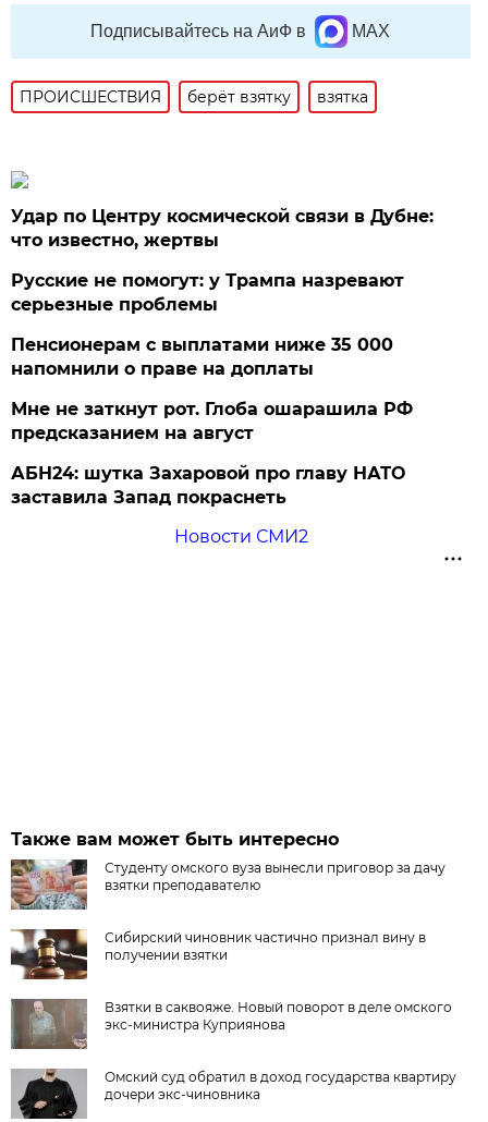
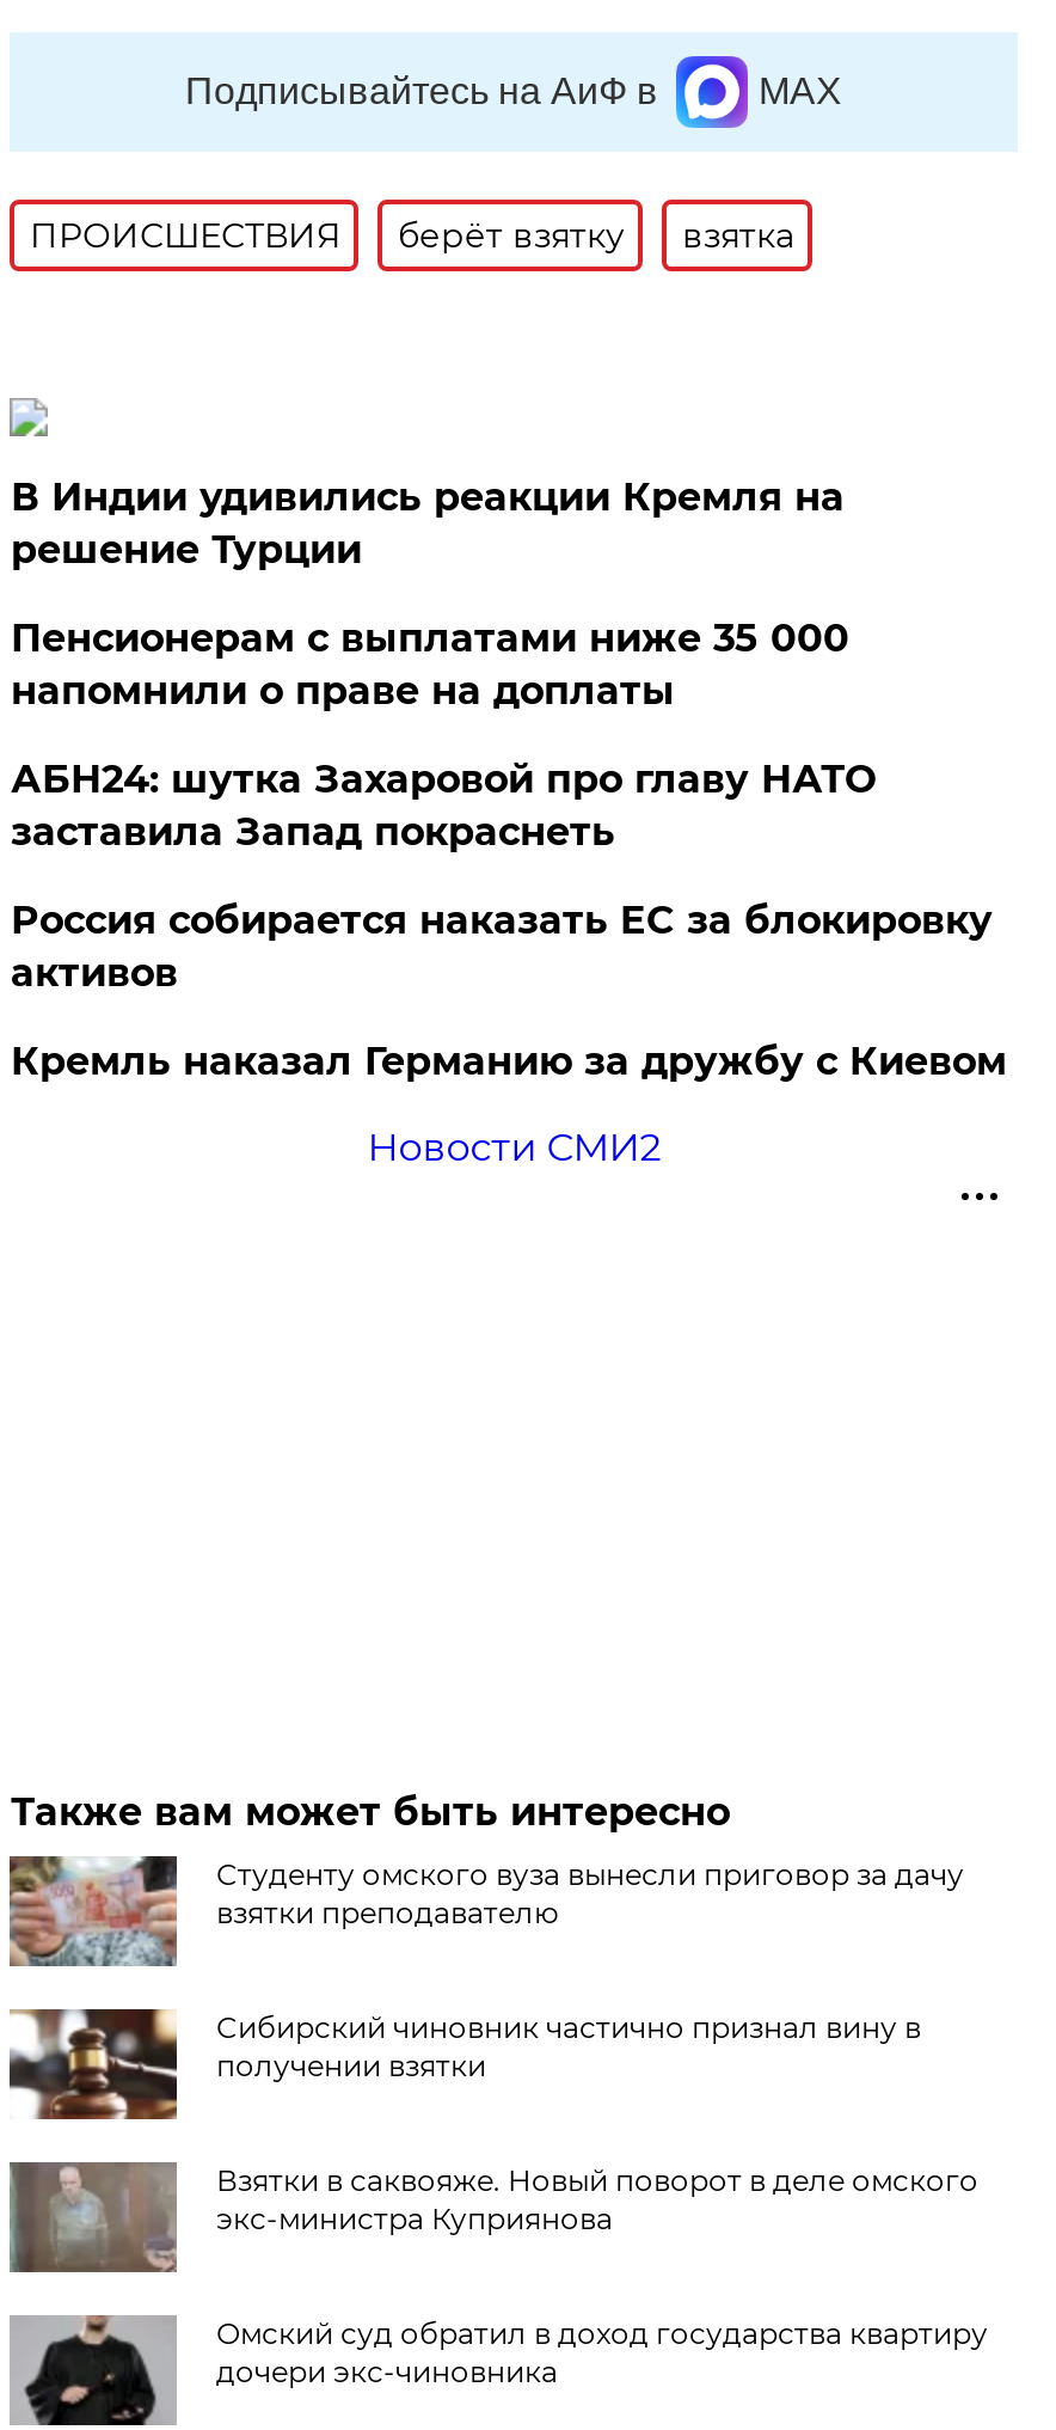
- Удар по Центру космической связи в Дубне:
- что известно, жертвы
- Русские не помогут: у Трампа назревают
- серьезные проблемы
+ В Индии удивились реакции Кремля на
+ решение Турции

moved up: Пенсионерам с выплатами ниже 35 000 | напомнили о праве на доплаты

- Мне не заткнут рот. Глоба ошарашила РФ
- предсказанием на август

moved up: АБН24: шутка Захаровой про главу НАТО | заставила Запад покраснеть

+ Россия собирается наказать EC за блокировку
+ активов
+ Кремль наказал Германию за дружбу с Киевом
